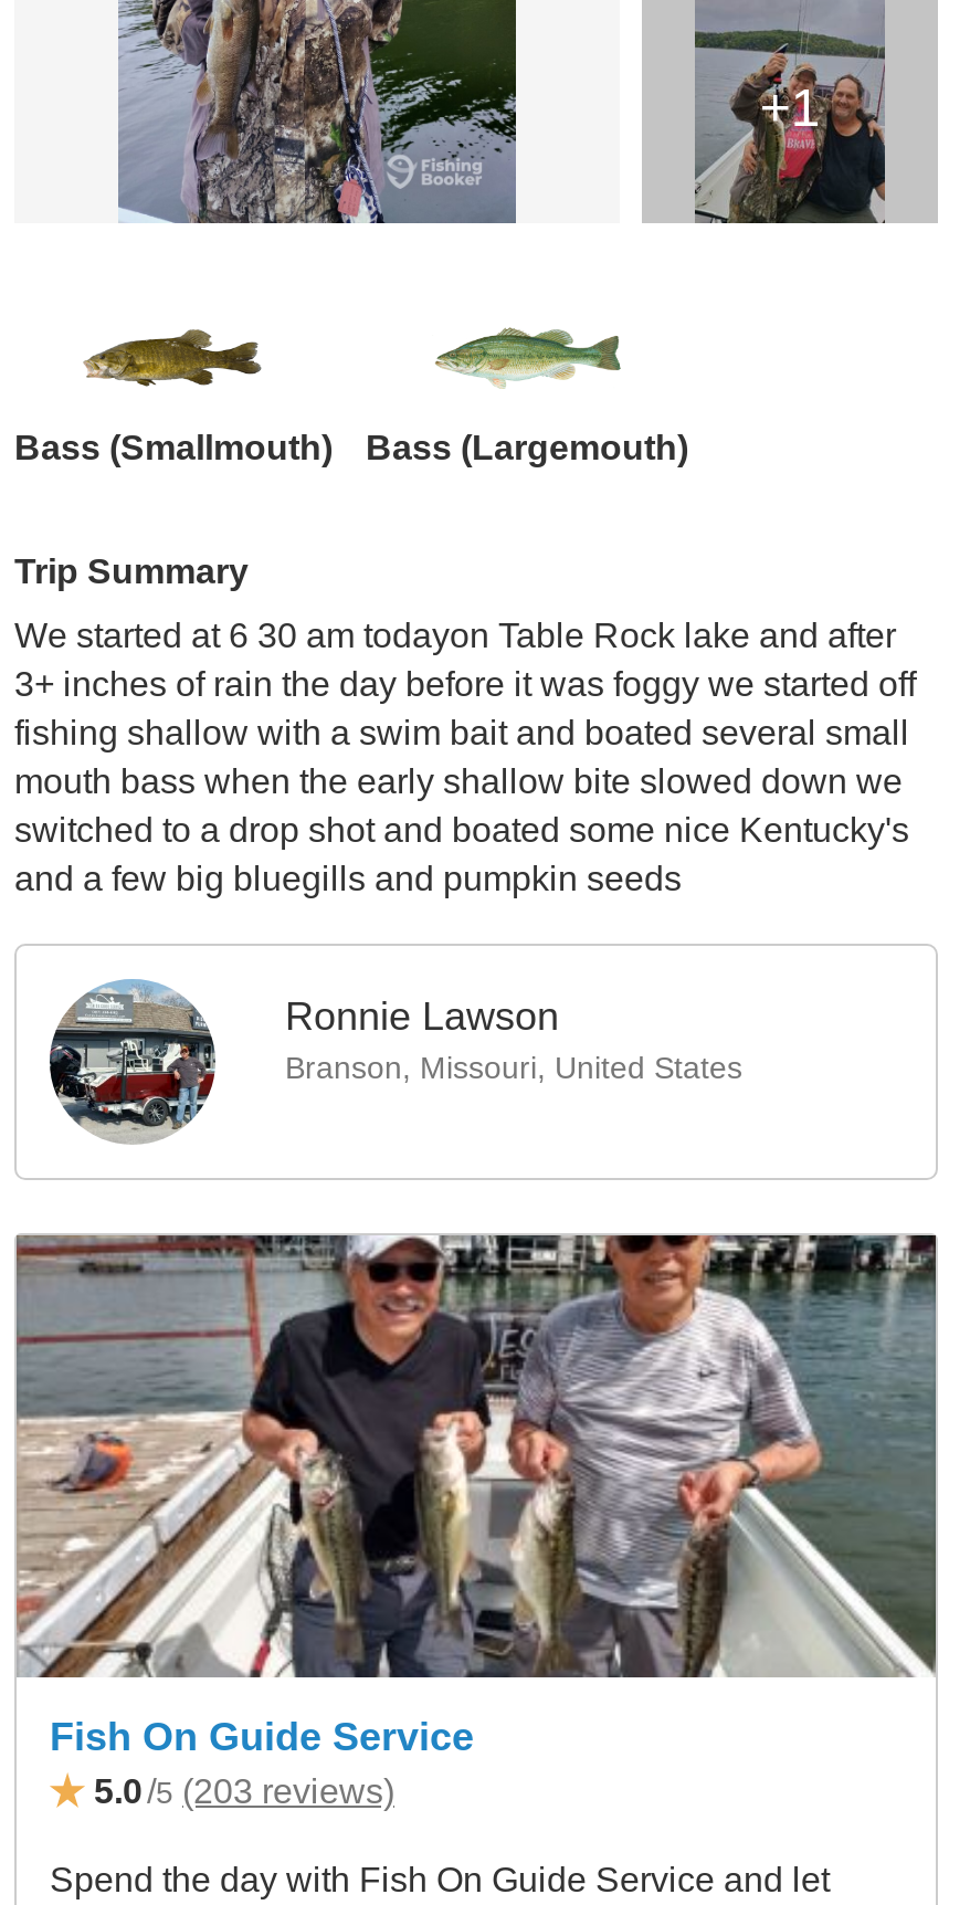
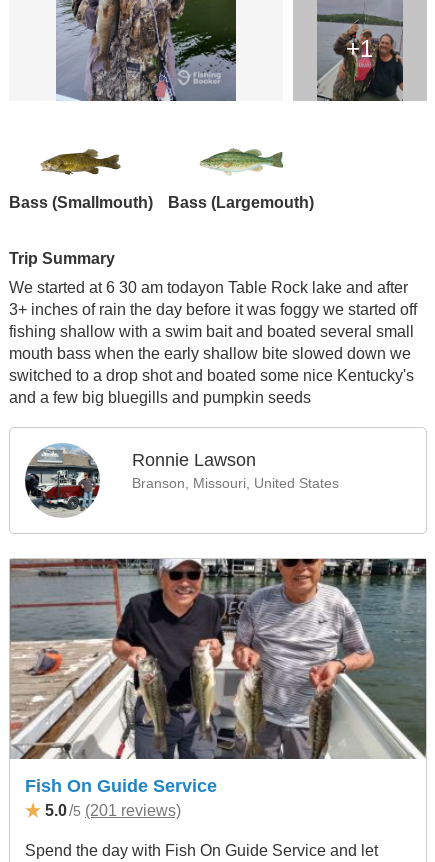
- 5.0 /5 (203 reviews)
+ 5.0 /5 (201 reviews)
